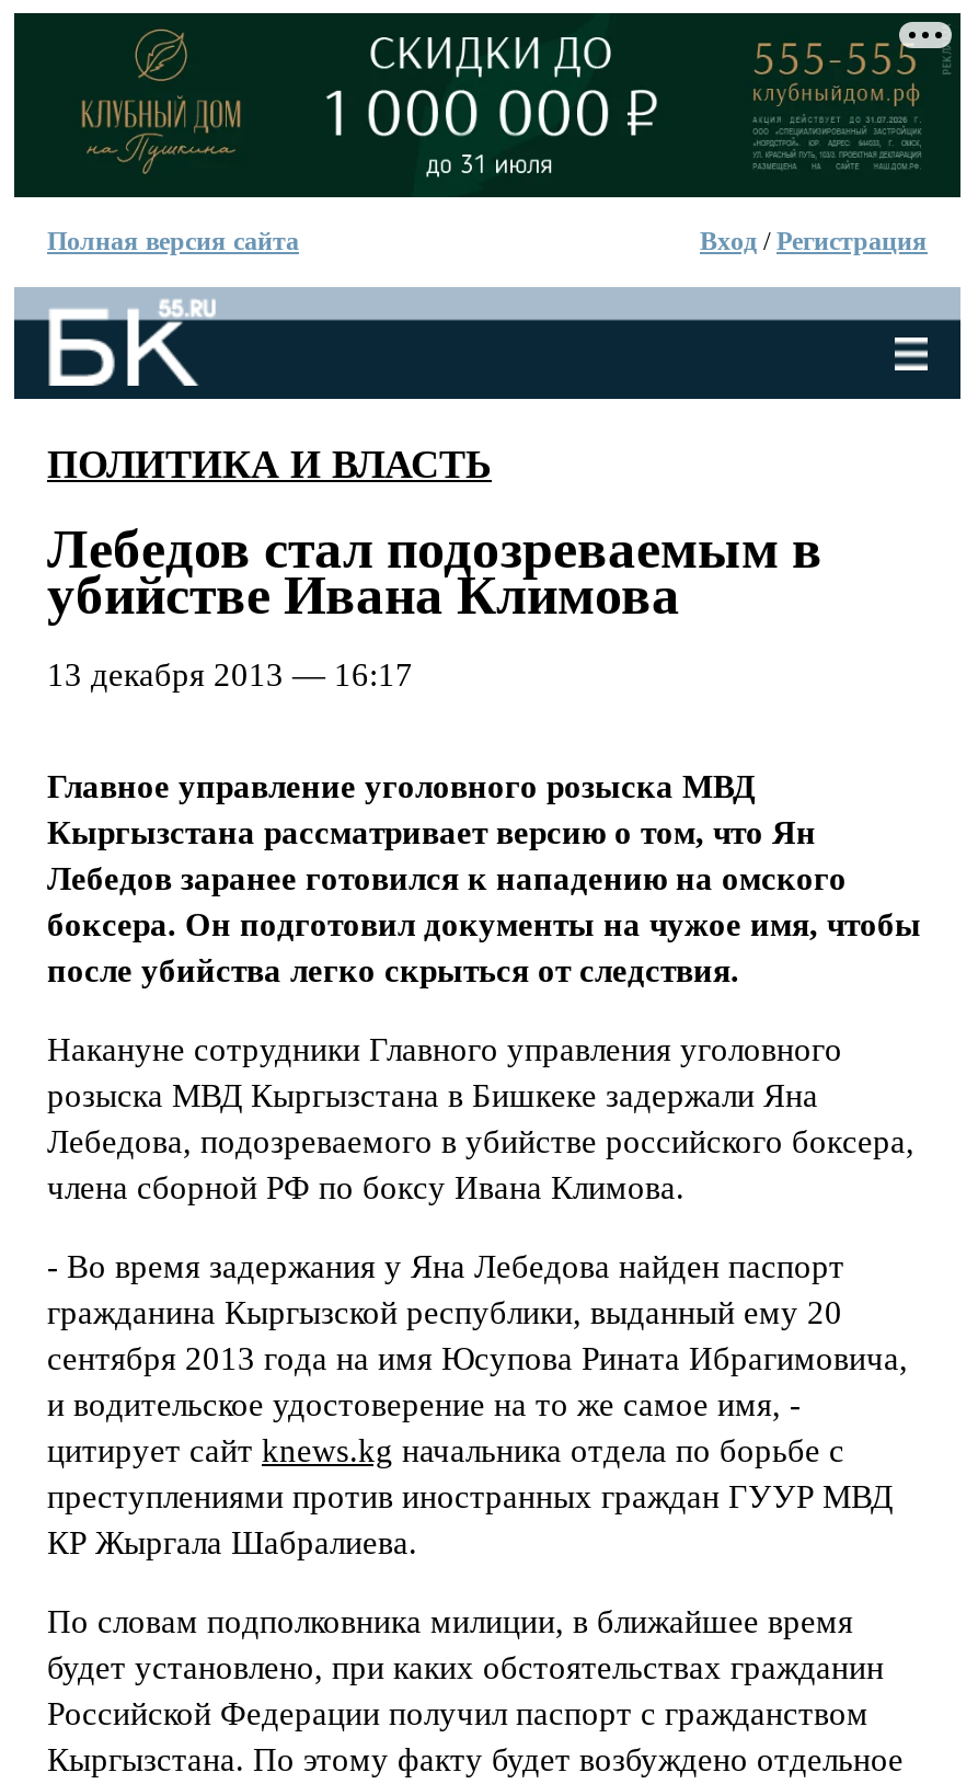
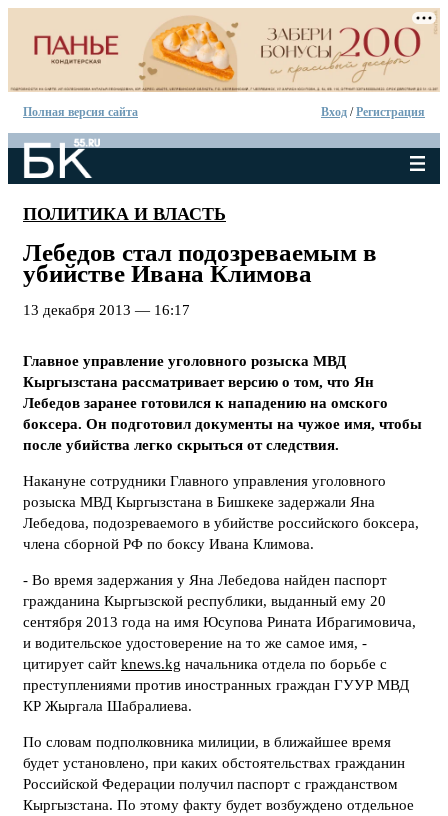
- [image]
+ [image]
